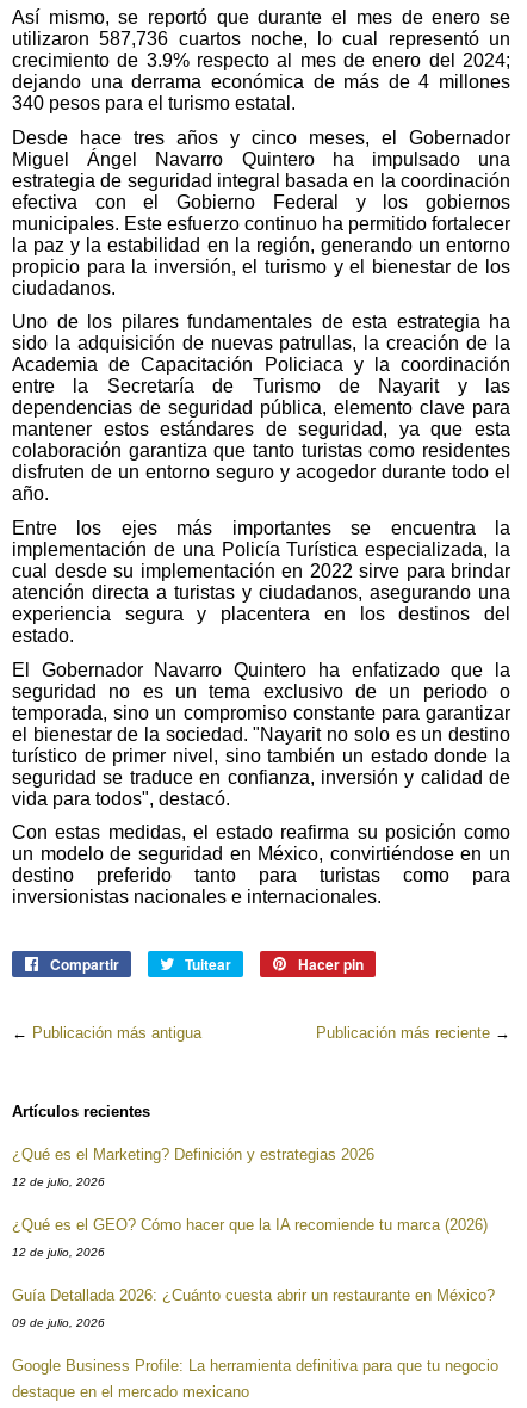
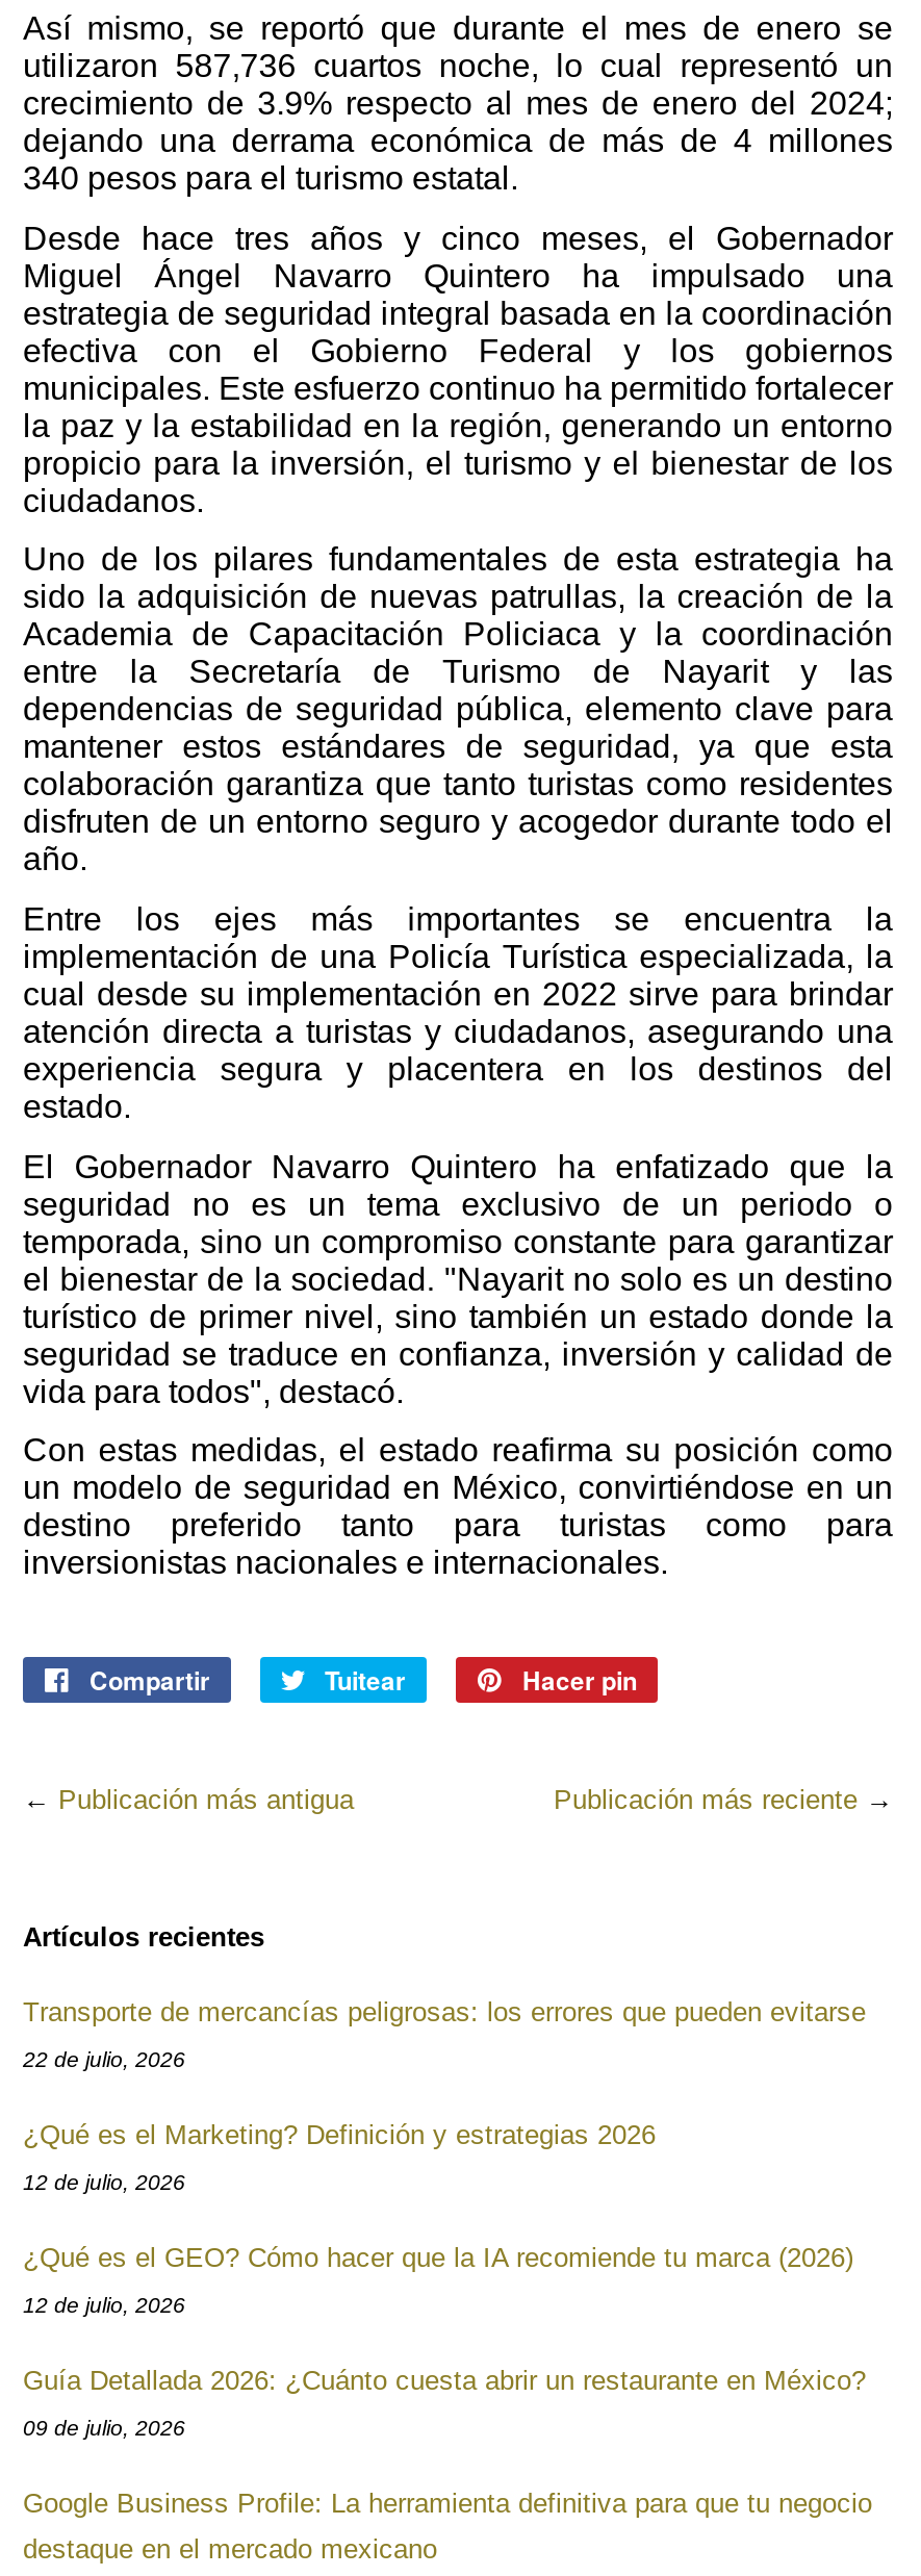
+ Transporte de mercancías peligrosas: los errores que pueden evitarse
+ 22 de julio, 2026
